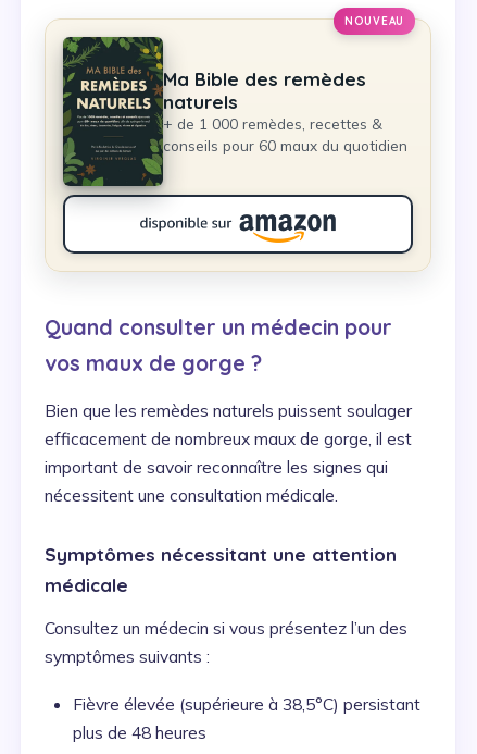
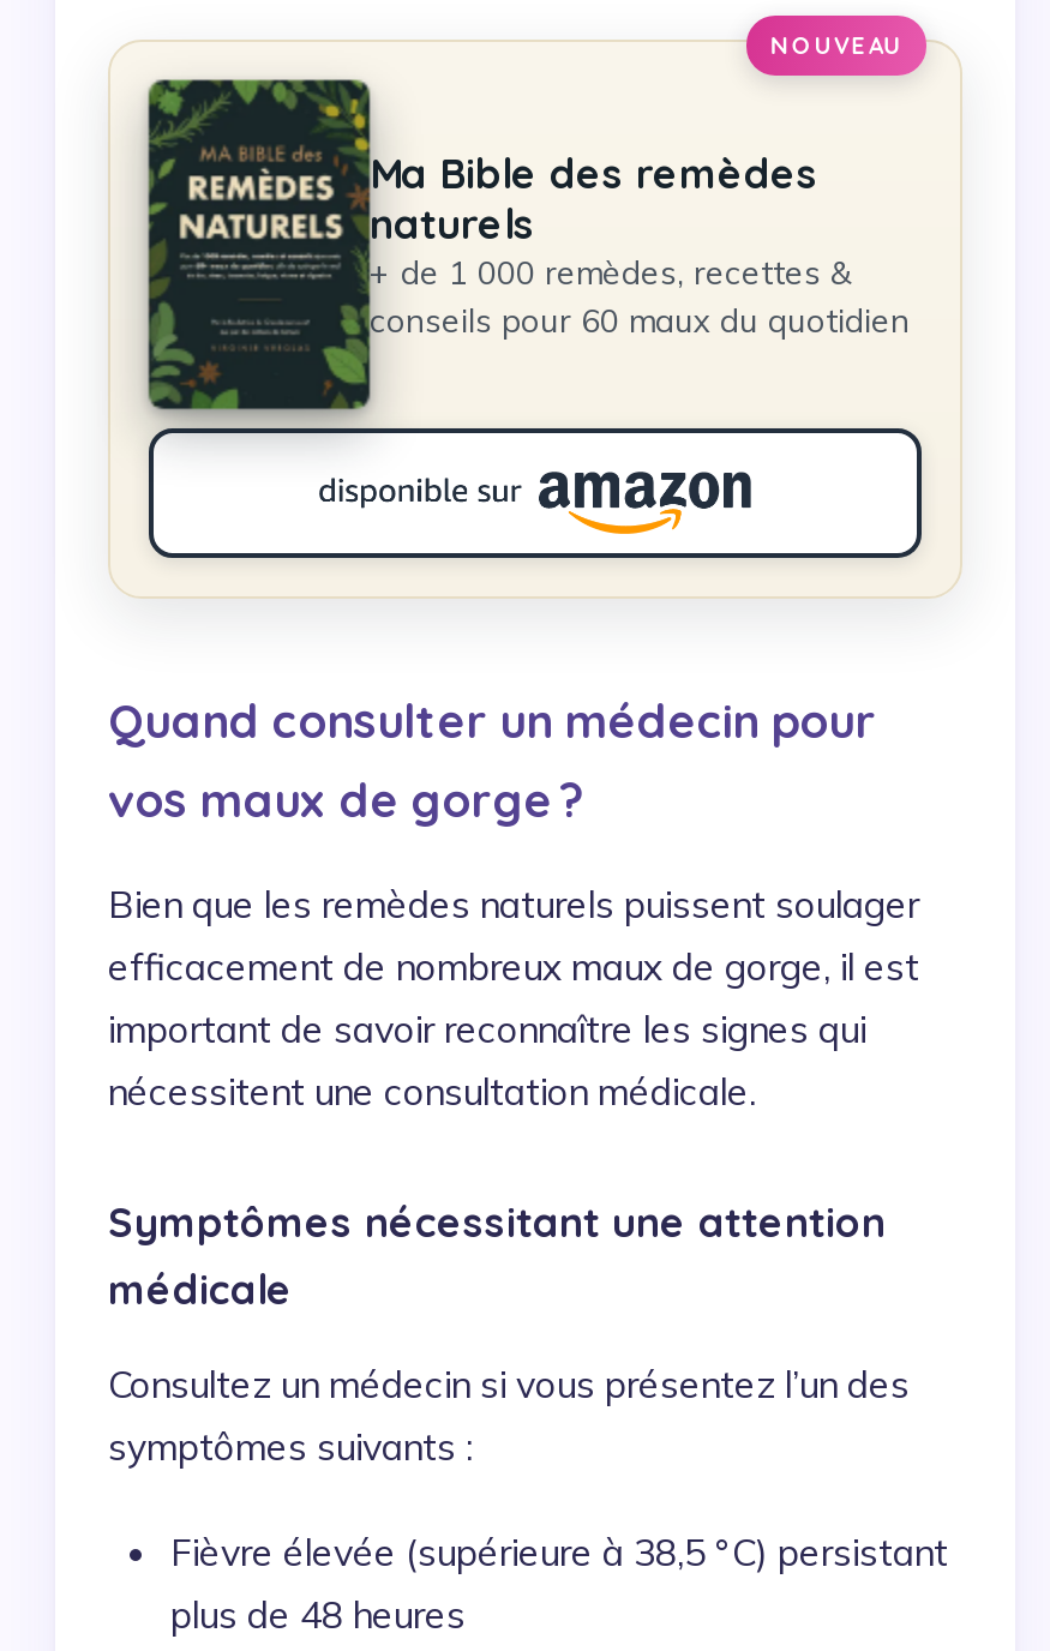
- Fièvre élevée (supérieure à 38,5°C) persistant
+ Fièvre élevée (supérieure à 38,5 °C) persistant
